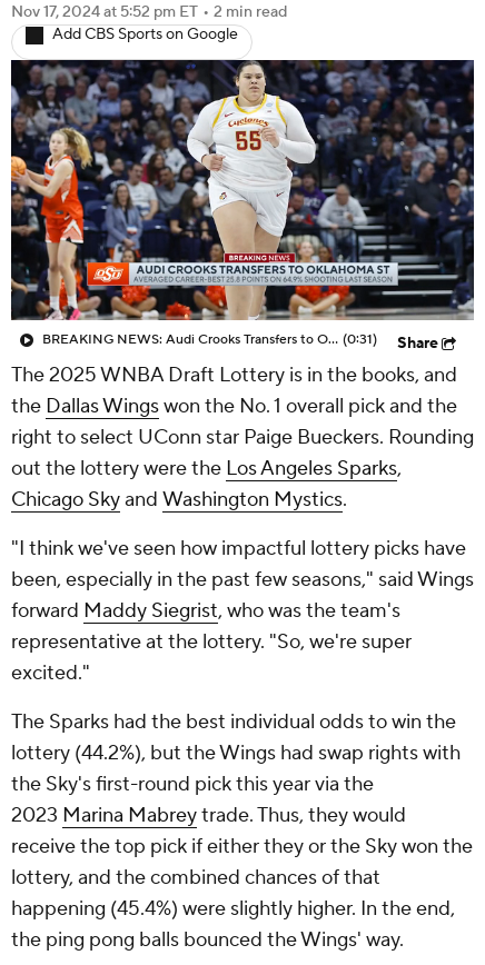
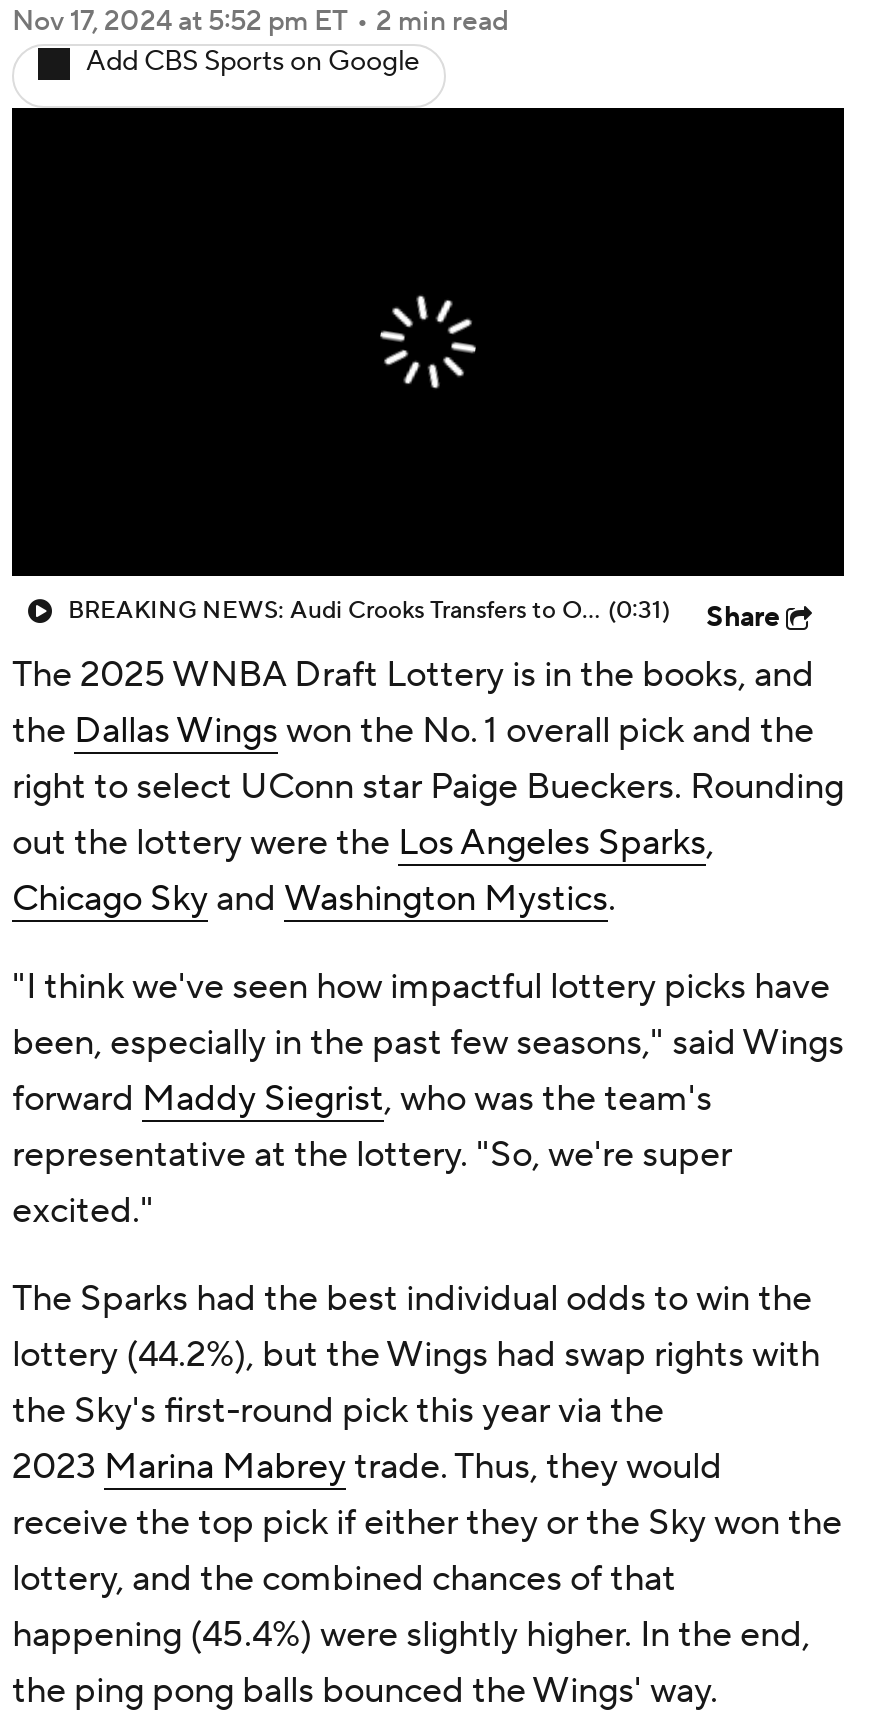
- [image]
